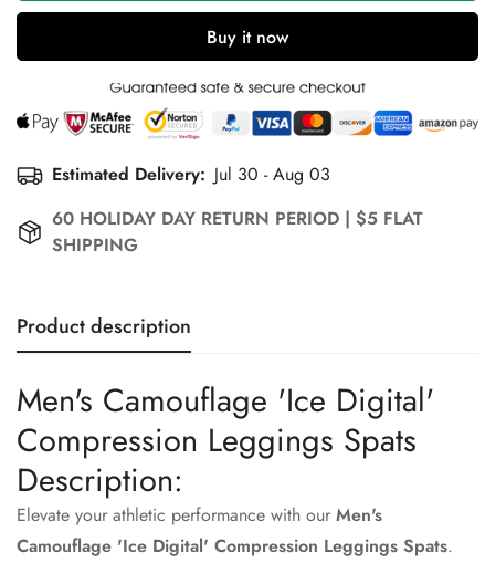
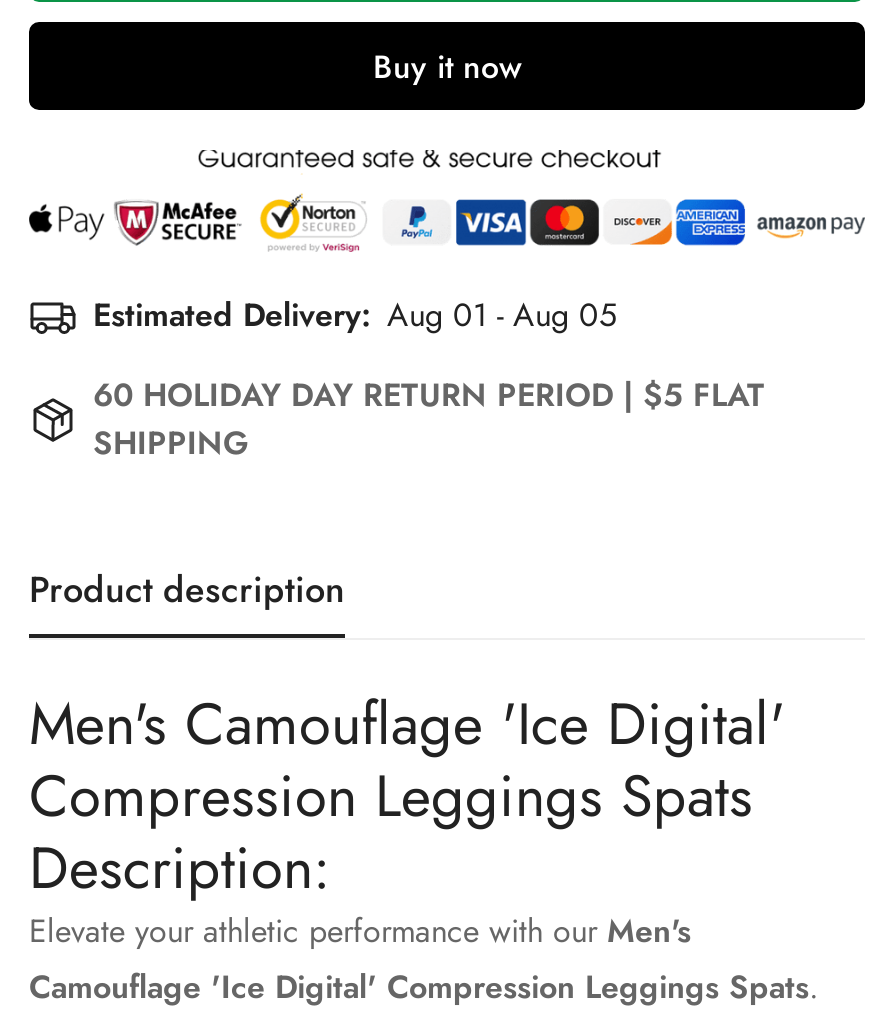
- Estimated Delivery: Jul 30 - Aug 03
+ Estimated Delivery: Aug 01 - Aug 05
